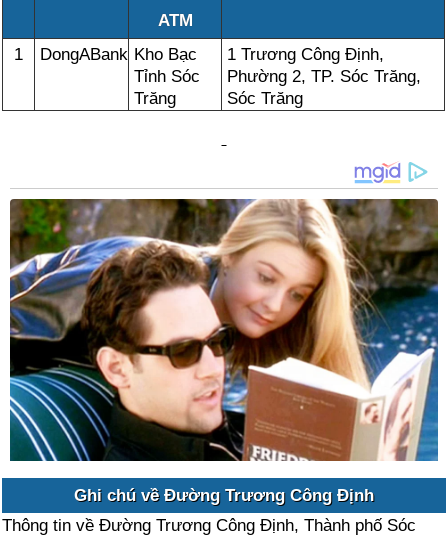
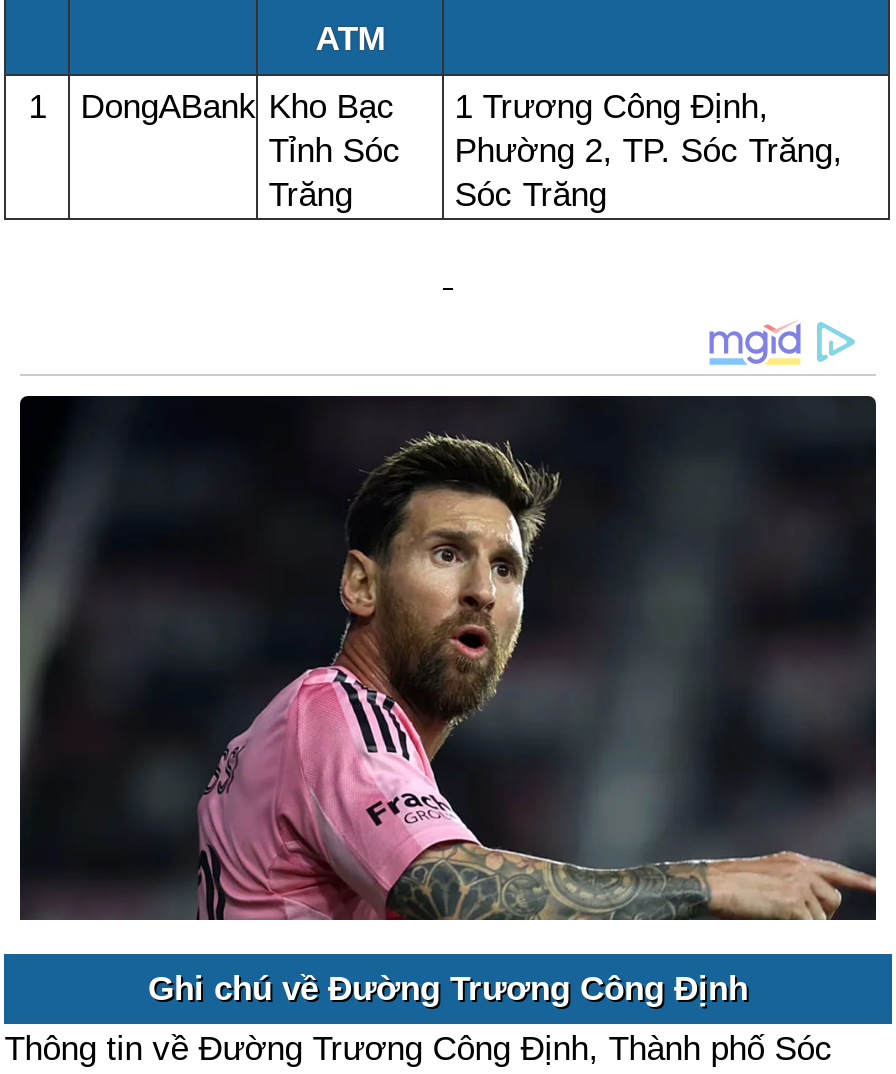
- [image]
+ [image]
